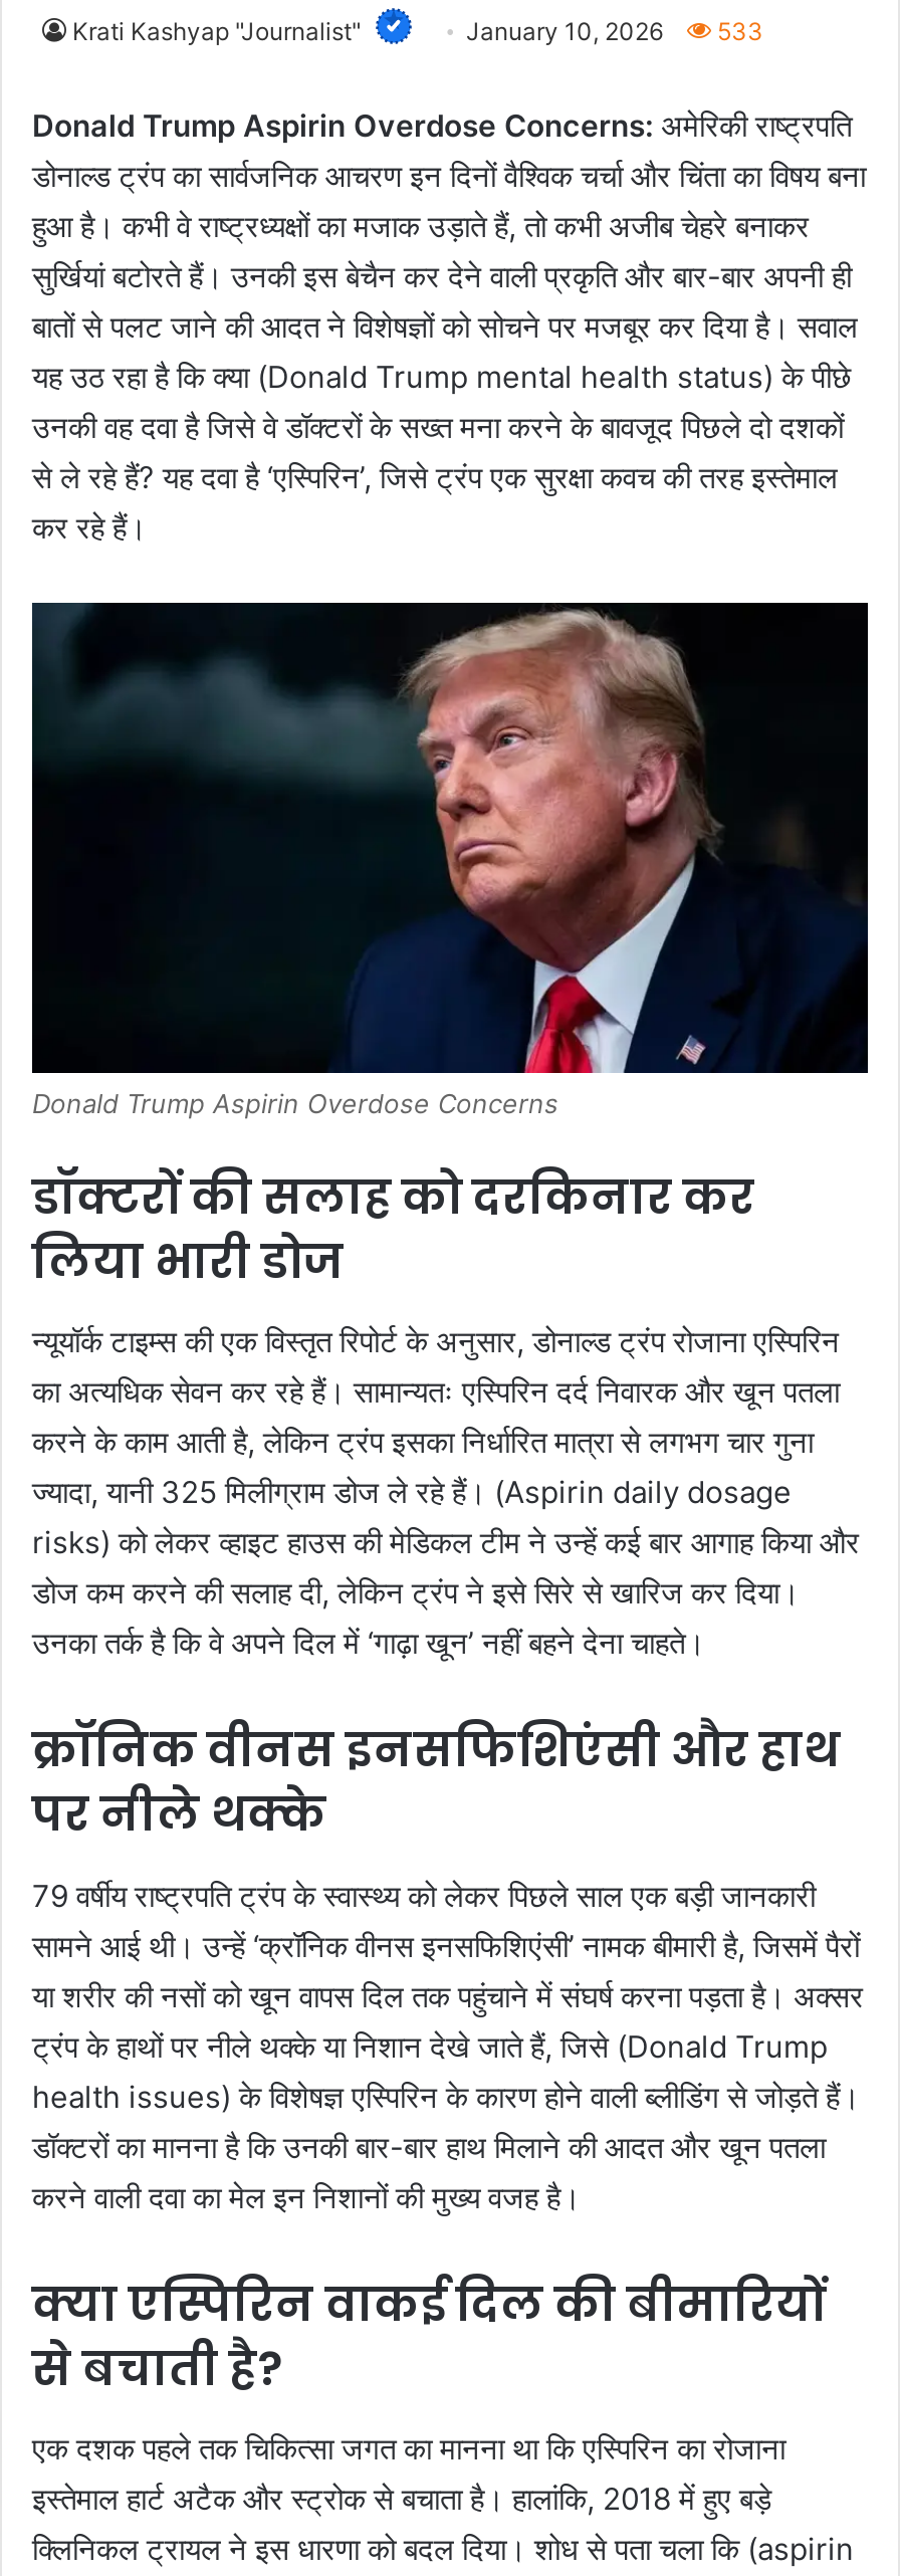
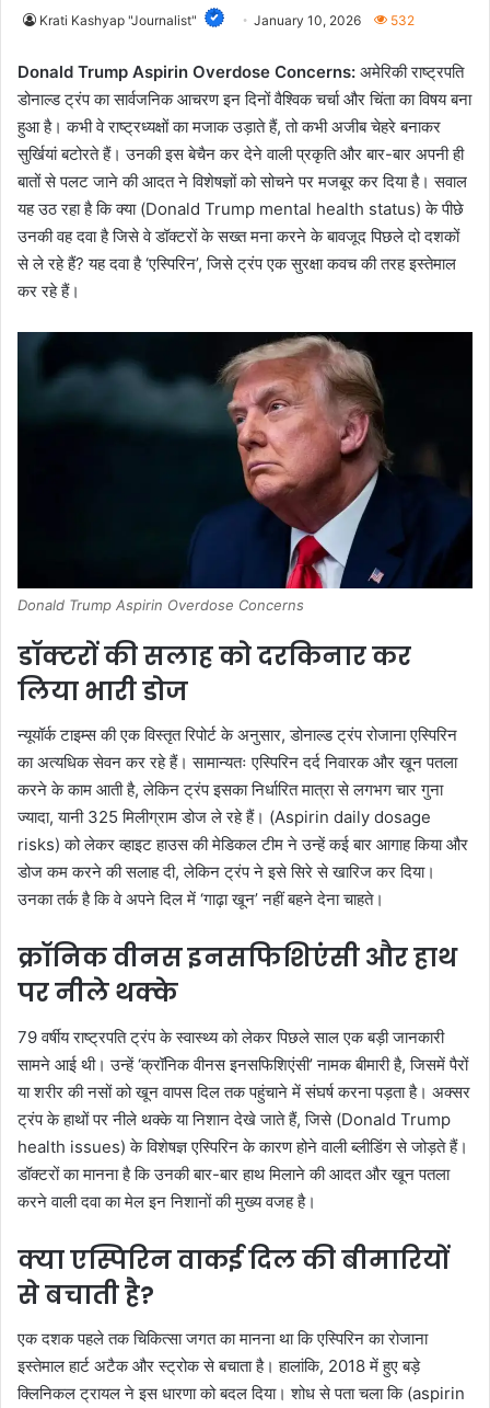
- January 10, 2026 533
+ January 10, 2026 532
